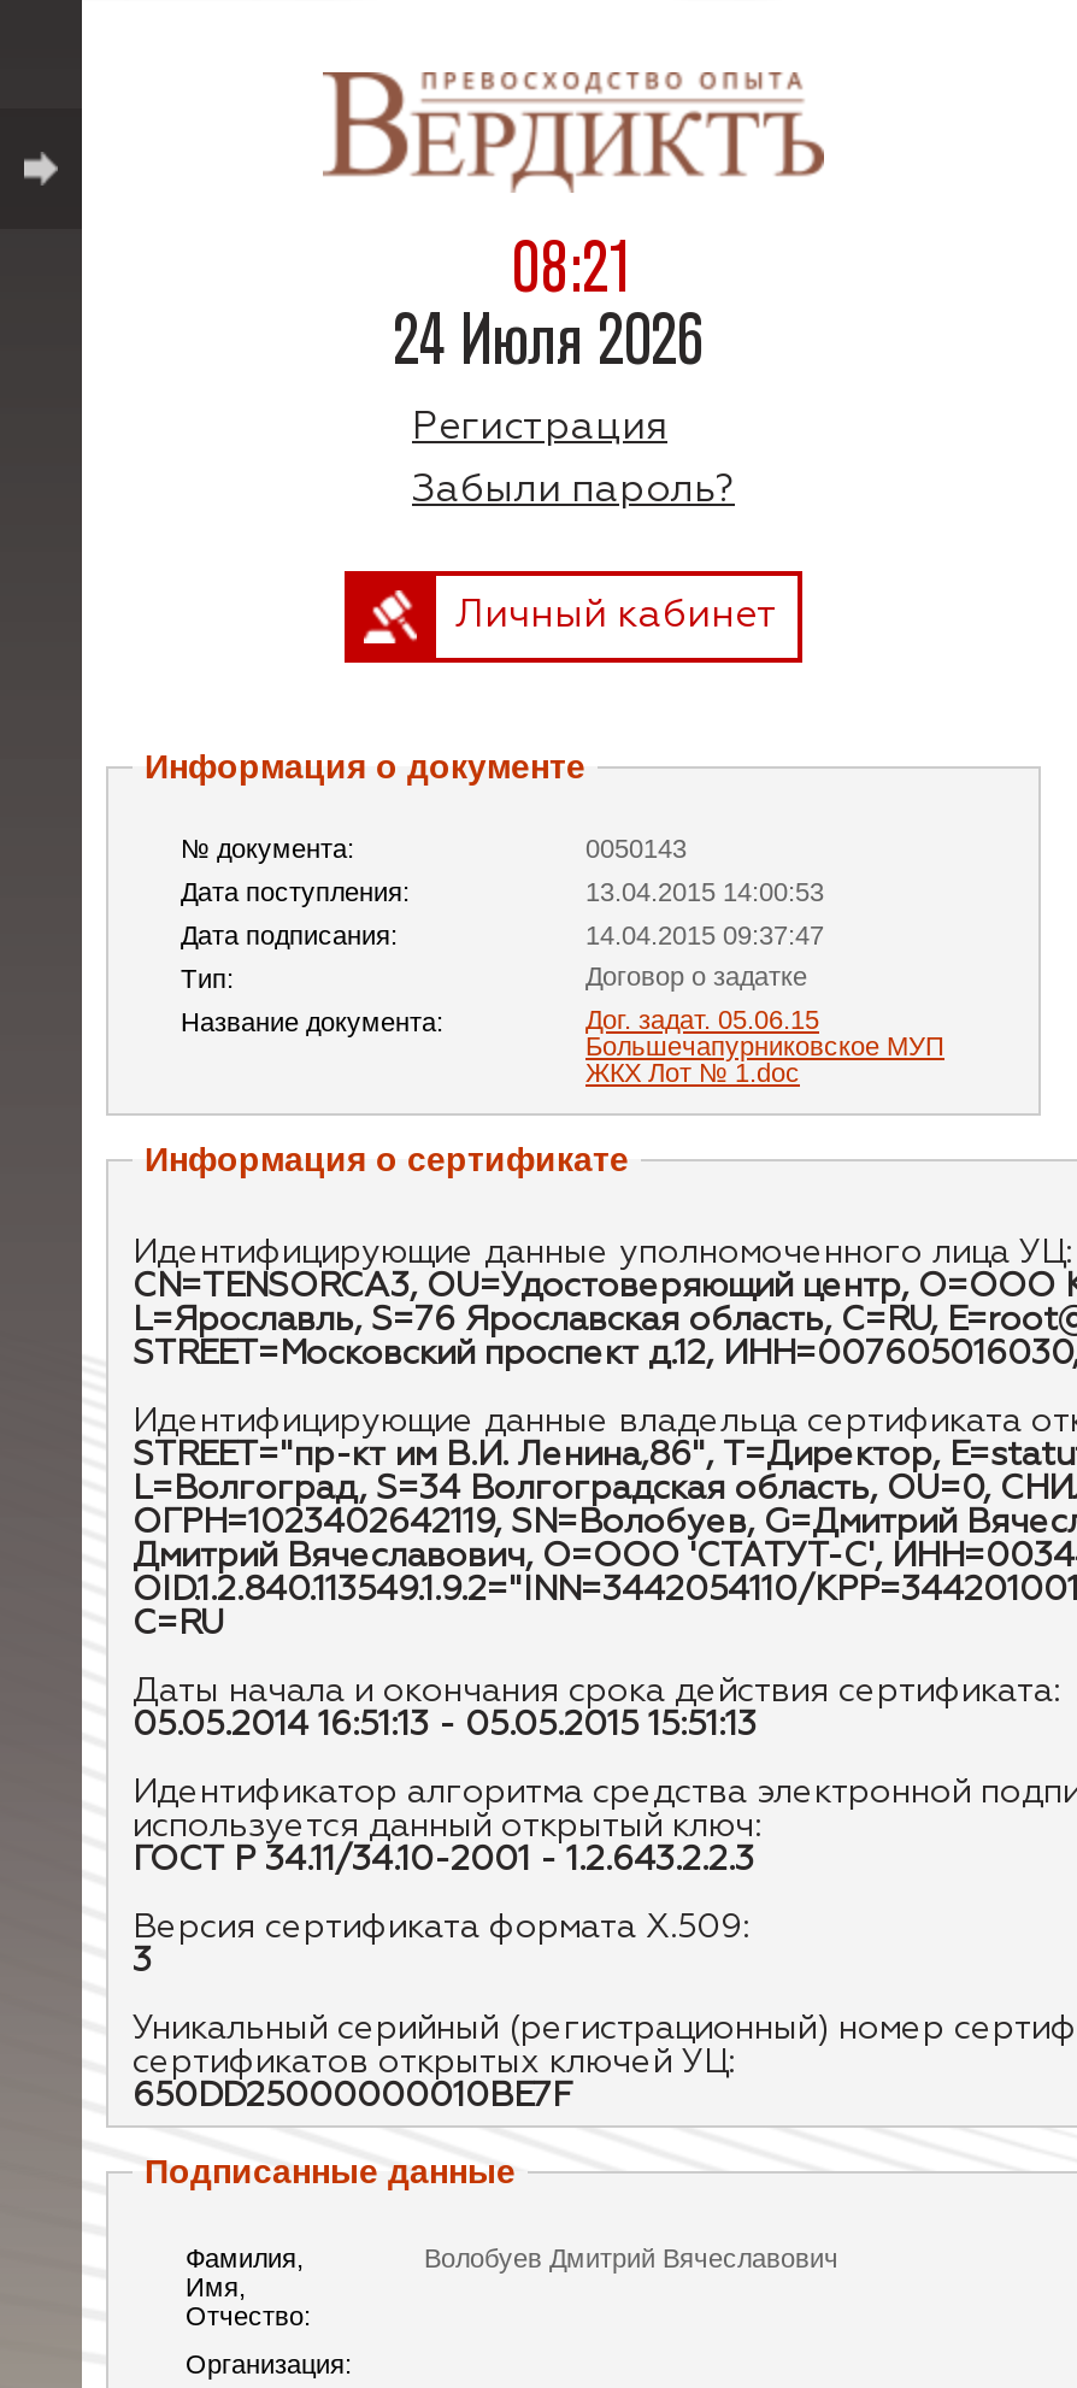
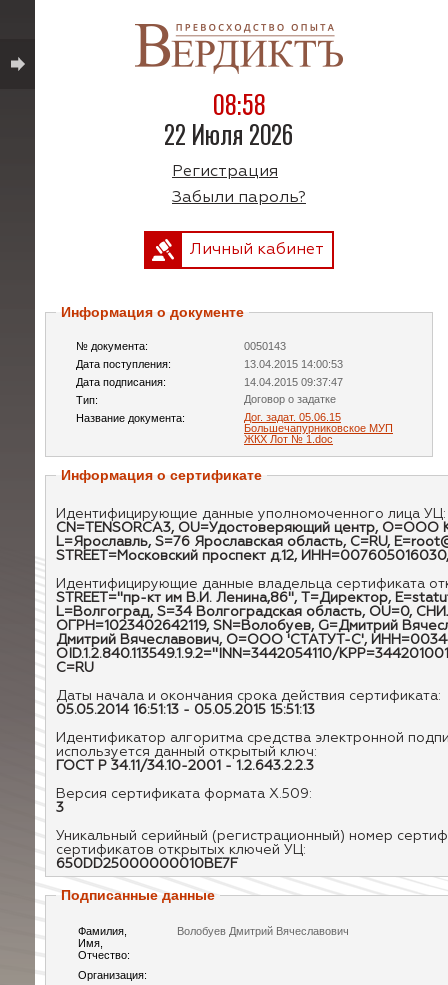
- 08:21
+ 08:58

- 24 Июля 2026
+ 22 Июля 2026
